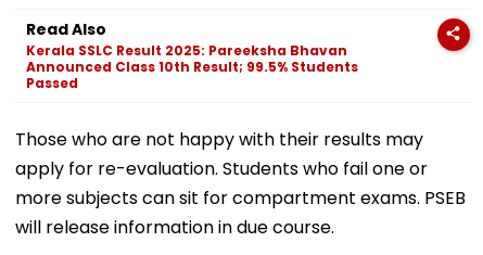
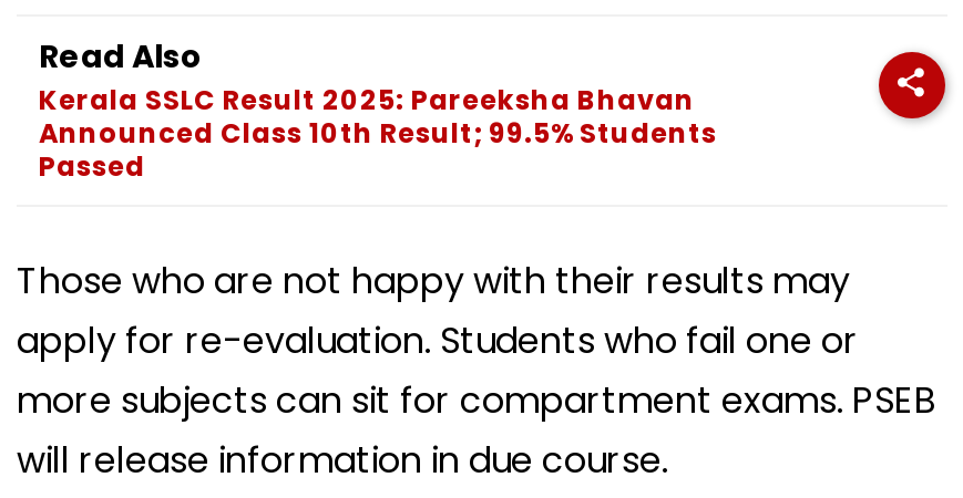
- [image]
+ [image]
